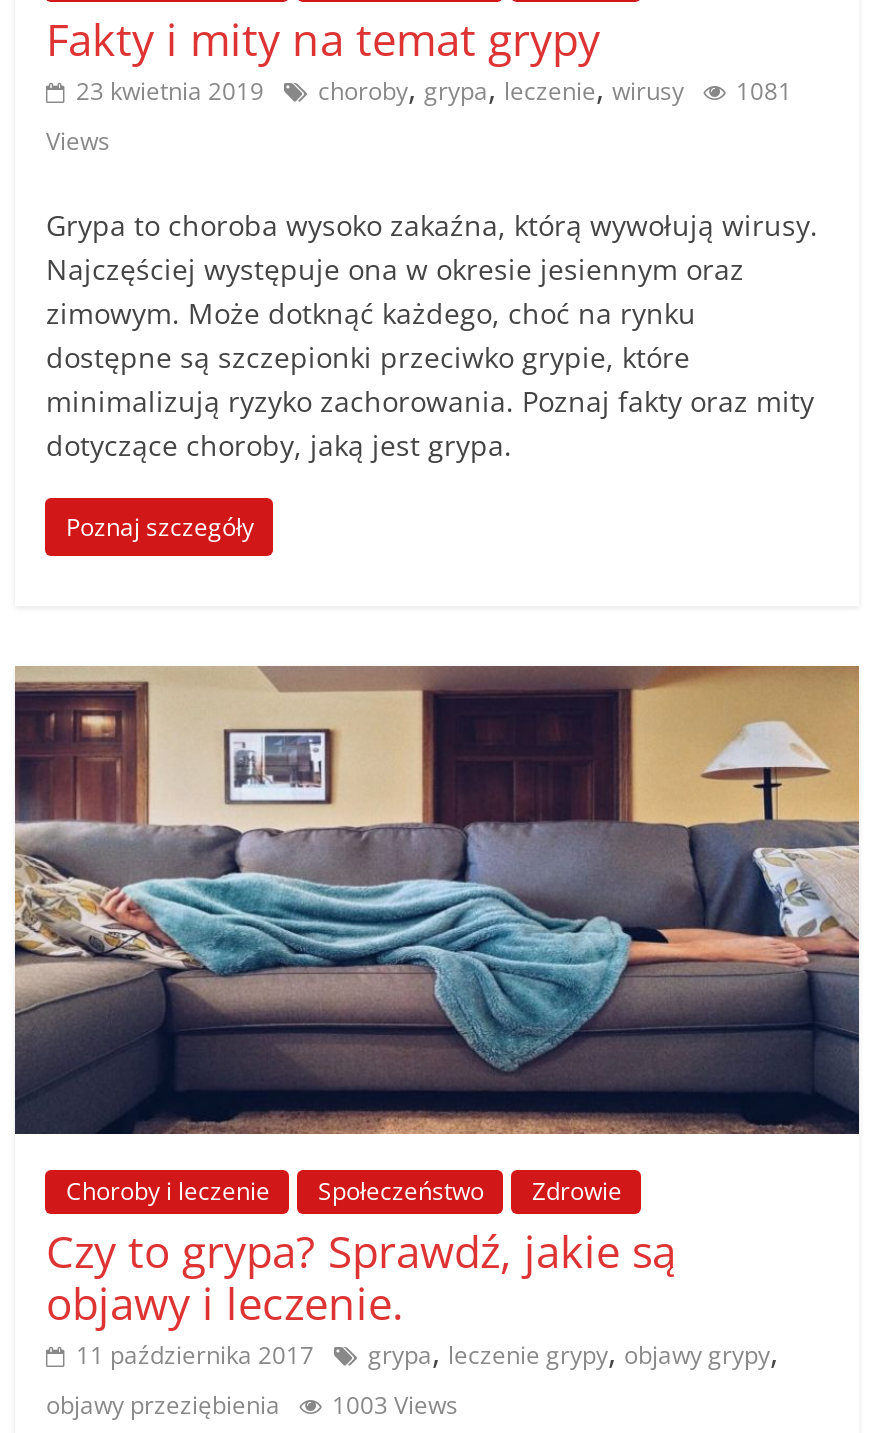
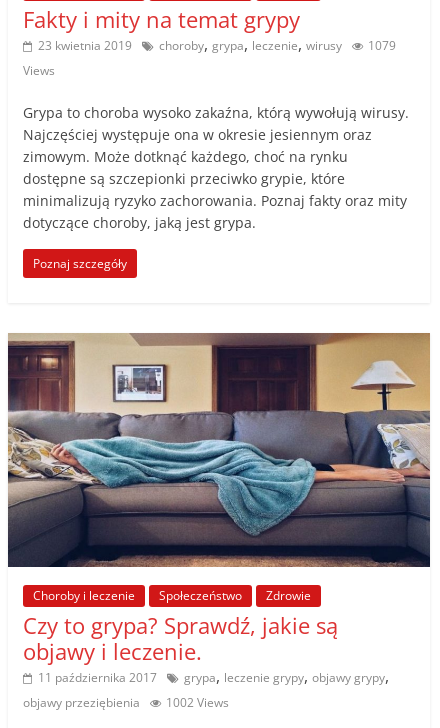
- 23 kwietnia 2019 choroby, grypa,leczenie, wirusy 1081
+ 23 kwietnia 2019 choroby, grypa,leczenie, wirusy 1079

- objawy przeziębienia 1003 Views
+ objawy przeziębienia 1002 Views
